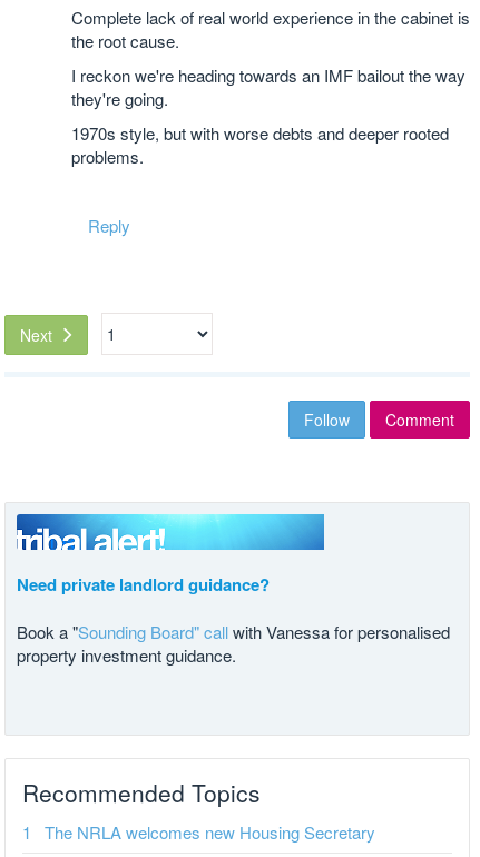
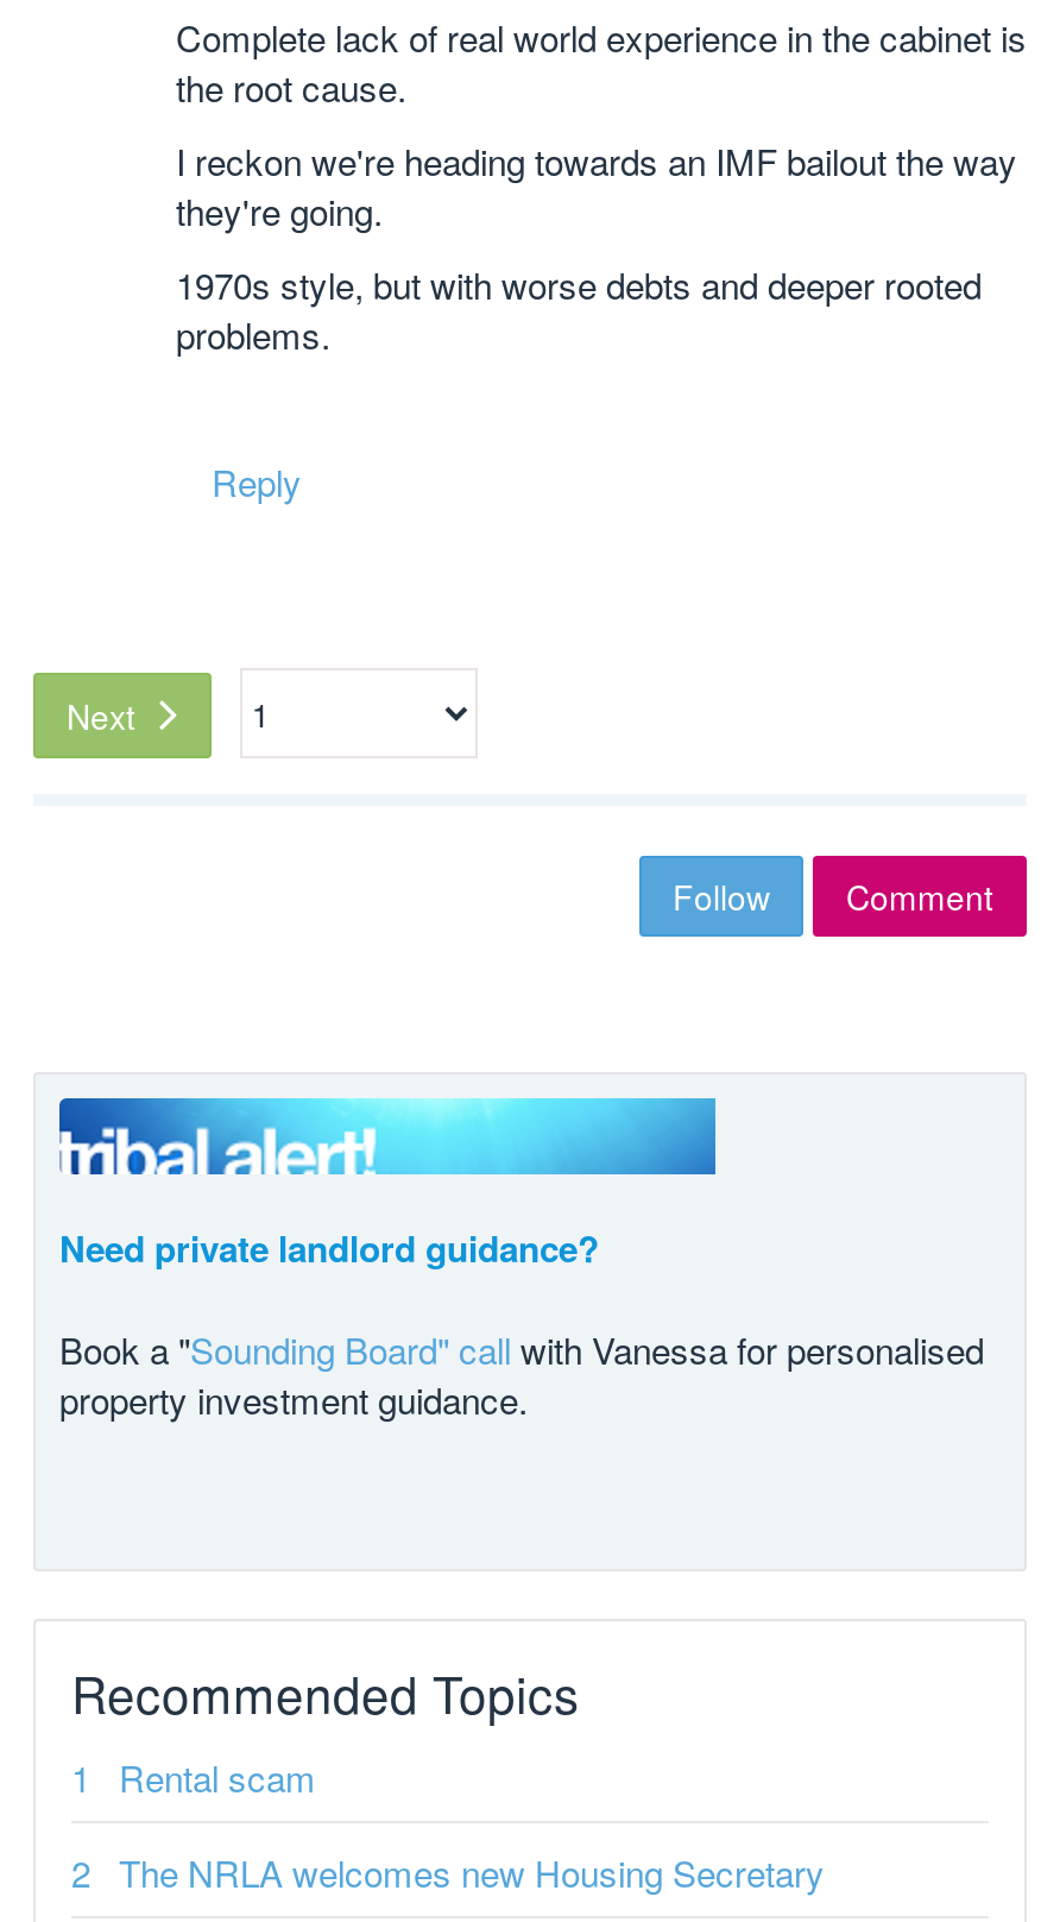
+ Rental scam
